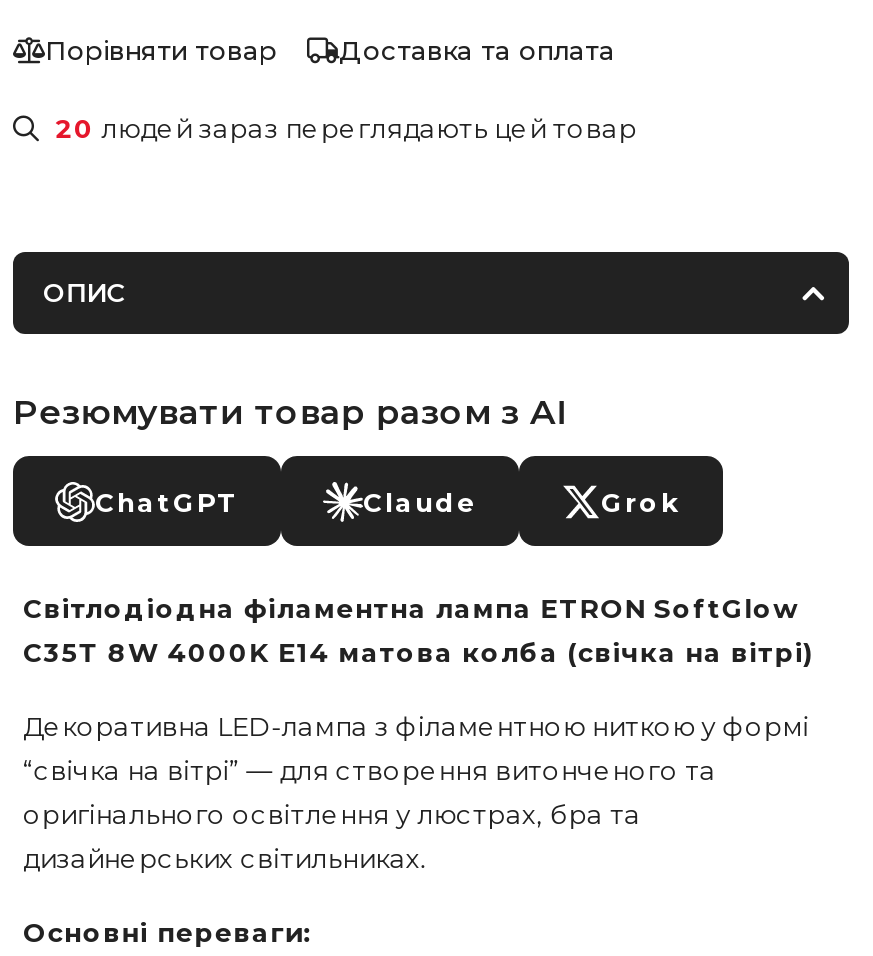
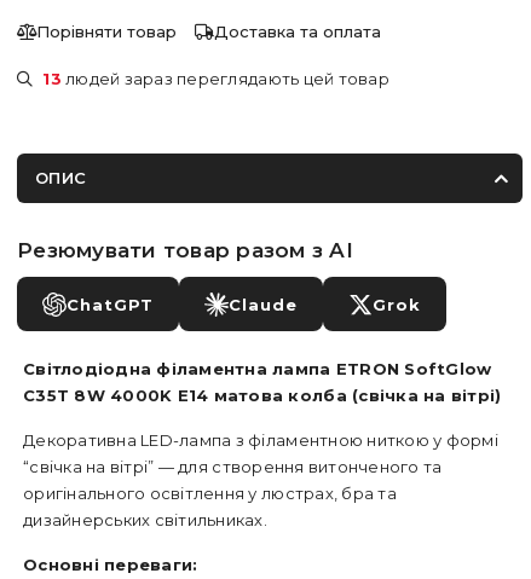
- 20 людей зараз переглядають цей товар
+ 13 людей зараз переглядають цей товар
